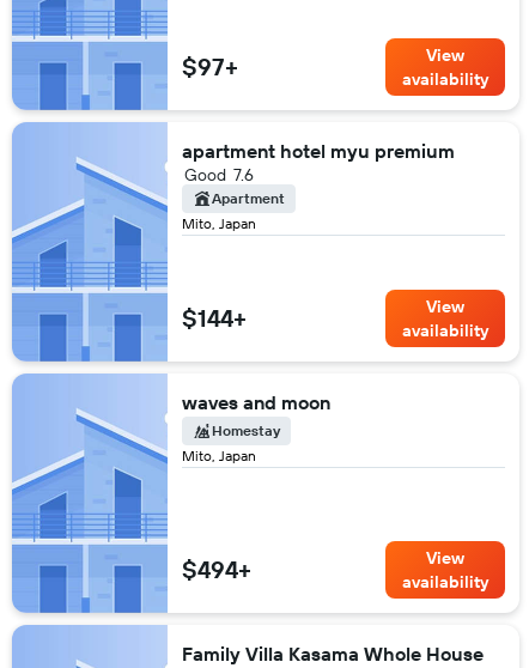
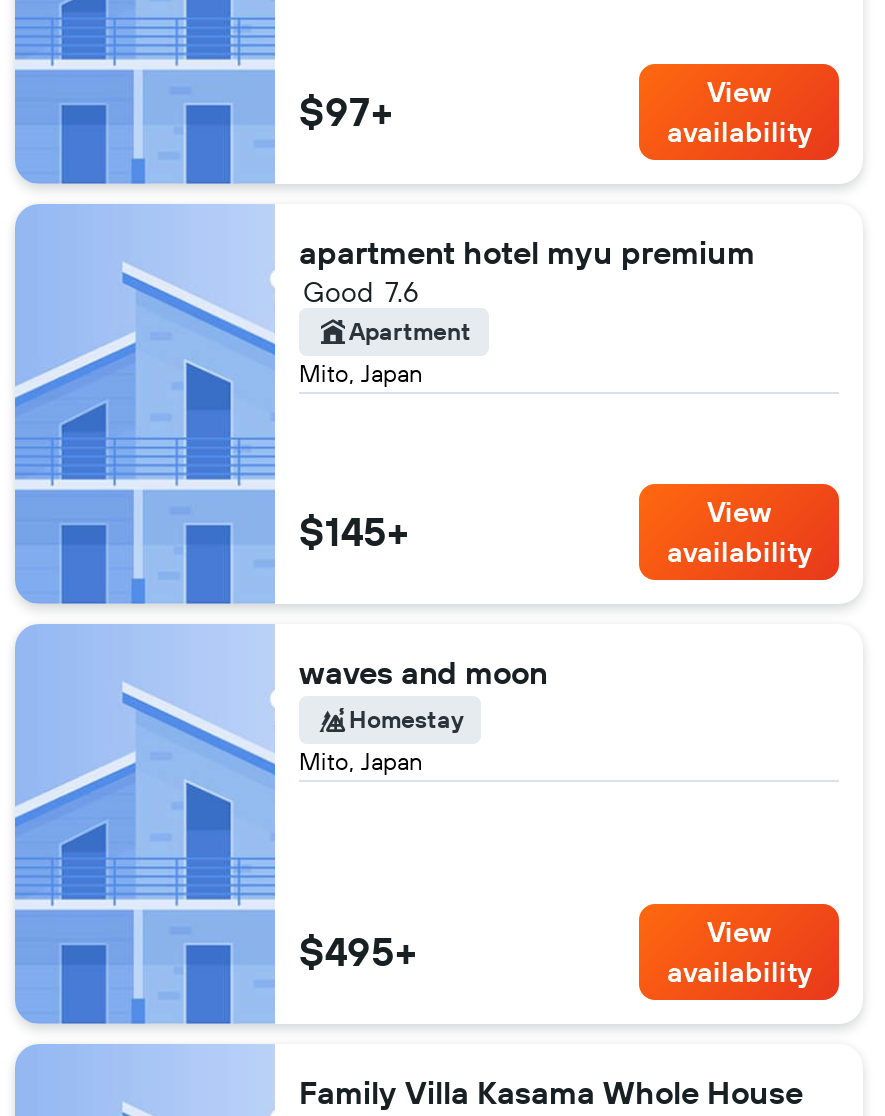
- $144+
+ $145+

- $494+
+ $495+
